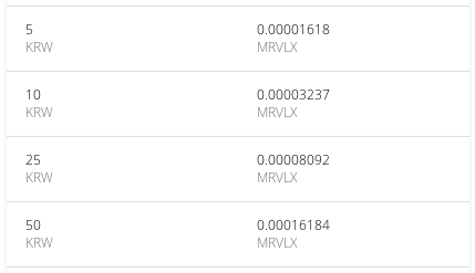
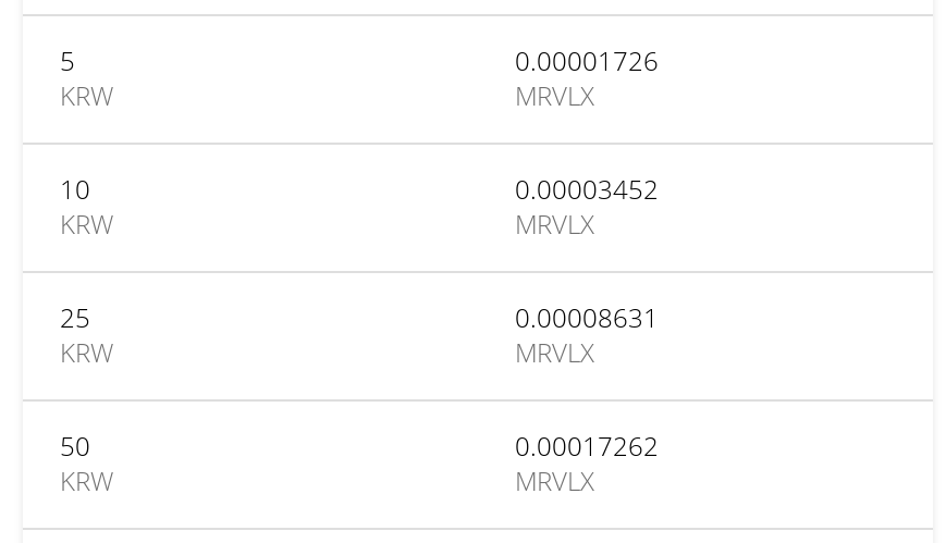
- 0.00001618
+ 0.00001726

- 0.00003237
+ 0.00003452

- 0.00008092
+ 0.00008631

- 0.00016184
+ 0.00017262
